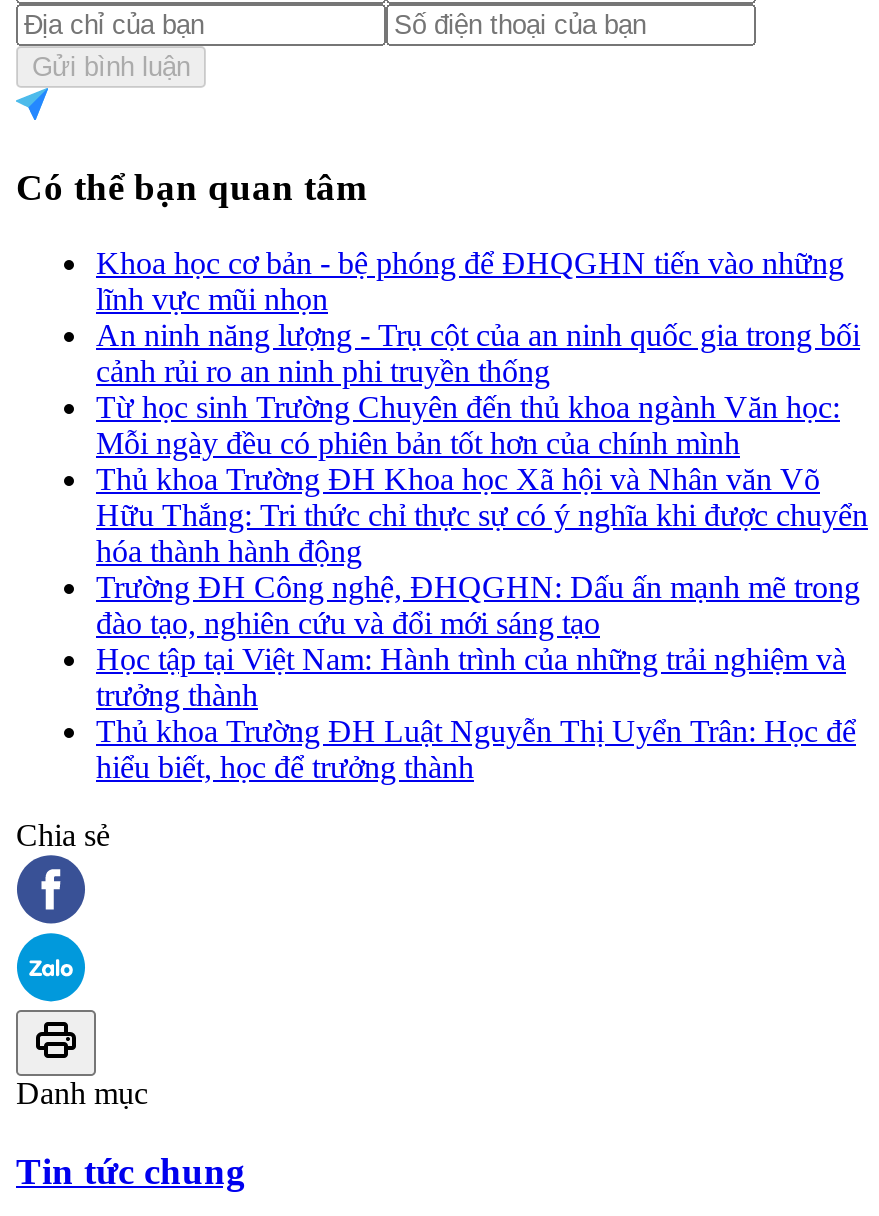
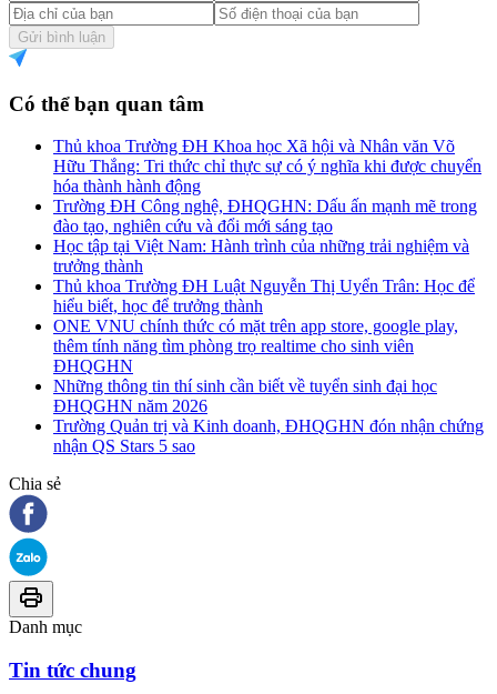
- Khoa học cơ bản - bệ phóng để ĐHQGHN tiến vào những
- lĩnh vực mũi nhọn
- An ninh năng lượng - Trụ cột của an ninh quốc gia trong bối
- cảnh rủi ro an ninh phi truyền thống
- Từ học sinh Trường Chuyên đến thủ khoa ngành Văn học:
- Mỗi ngày đều có phiên bản tốt hơn của chính mình

moved up: Thủ khoa Trường ĐH Khoa học Xã hội và Nhân văn Võ | Hữu Thắng: Tri thức chỉ thực sự có ý nghĩa khi được chuyển | hóa thành hành động | ... | Thủ khoa Trường ĐH Luật Nguyễn Thị Uyển Trân: Học để | hiểu biết, học để trưởng thành

+ ONE VNU chính thức có mặt trên app store, google play,
+ thêm tính năng tìm phòng trọ realtime cho sinh viên
+ ĐHQGHN
+ Những thông tin thí sinh cần biết về tuyển sinh đại học
+ ĐHQGHN năm 2026
+ Trường Quản trị và Kinh doanh, ĐHQGHN đón nhận chứng
+ nhận QS Stars 5 sao
